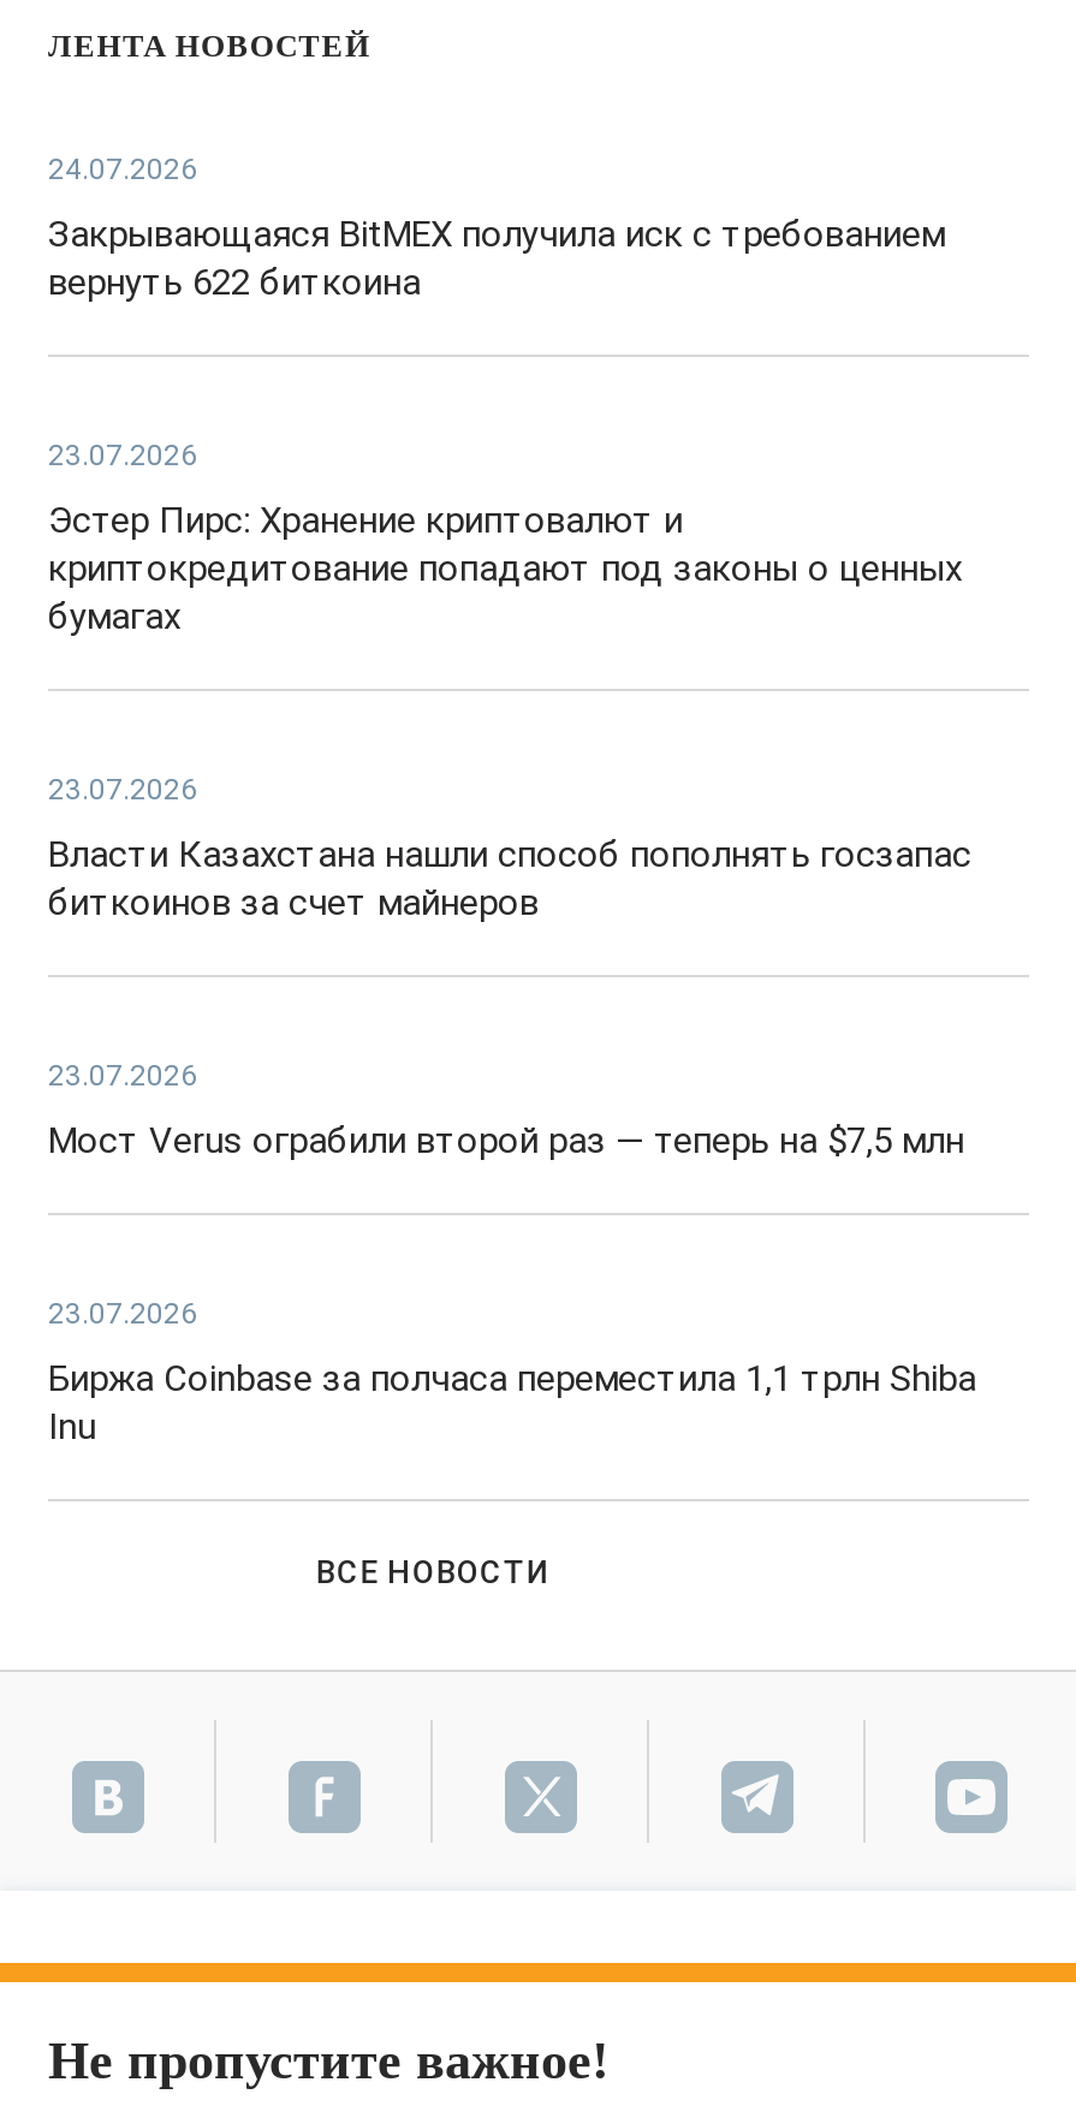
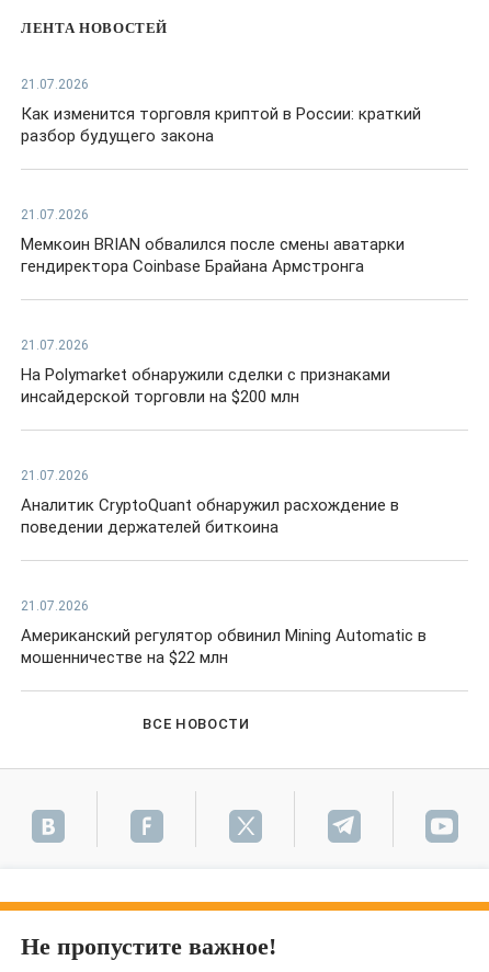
- 24.07.2026
+ 21.07.2026

- Закрывающаяся BitMEX получила иск с требованием
- вернуть 622 биткоина
+ Как изменится торговля криптой в России: краткий
+ разбор будущего закона

- 23.07.2026
+ 21.07.2026

- Эстер Пирс: Хранение криптовалют и
- криптокредитование попадают под законы о ценных
- бумагах
+ Мемкоин BRIAN обвалился после смены аватарки
+ гендиректора Coinbase Брайана Армстронга

- 23.07.2026
+ 21.07.2026

- Власти Казахстана нашли способ пополнять госзапас
- биткоинов за счет майнеров
+ На Polymarket обнаружили сделки с признаками
+ инсайдерской торговли на $200 млн

- 23.07.2026
+ 21.07.2026

- Мост Verus ограбили второй раз — теперь на $7,5 млн
+ Аналитик CryptoQuant обнаружил расхождение в
+ поведении держателей биткоина

- 23.07.2026
+ 21.07.2026

- Биржа Coinbase за полчаса переместила 1,1 трлн Shiba
- Inu
+ Американский регулятор обвинил Mining Automatic в
+ мошенничестве на $22 млн
